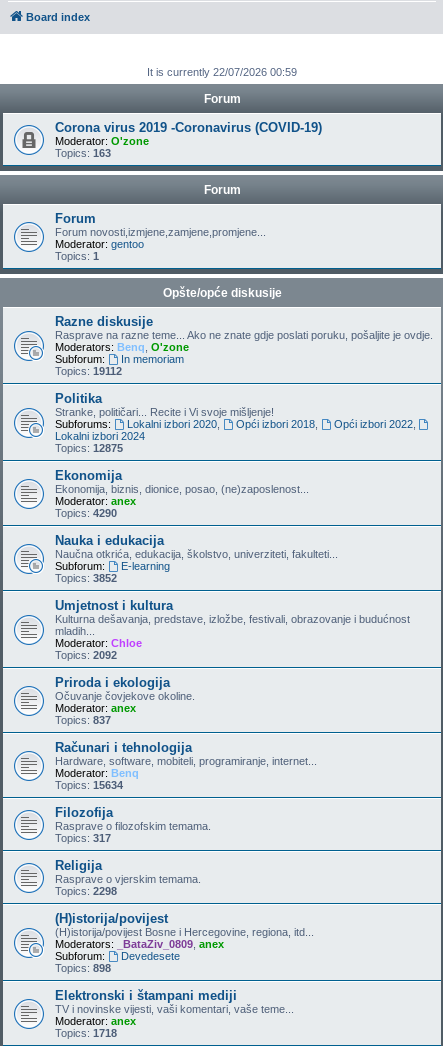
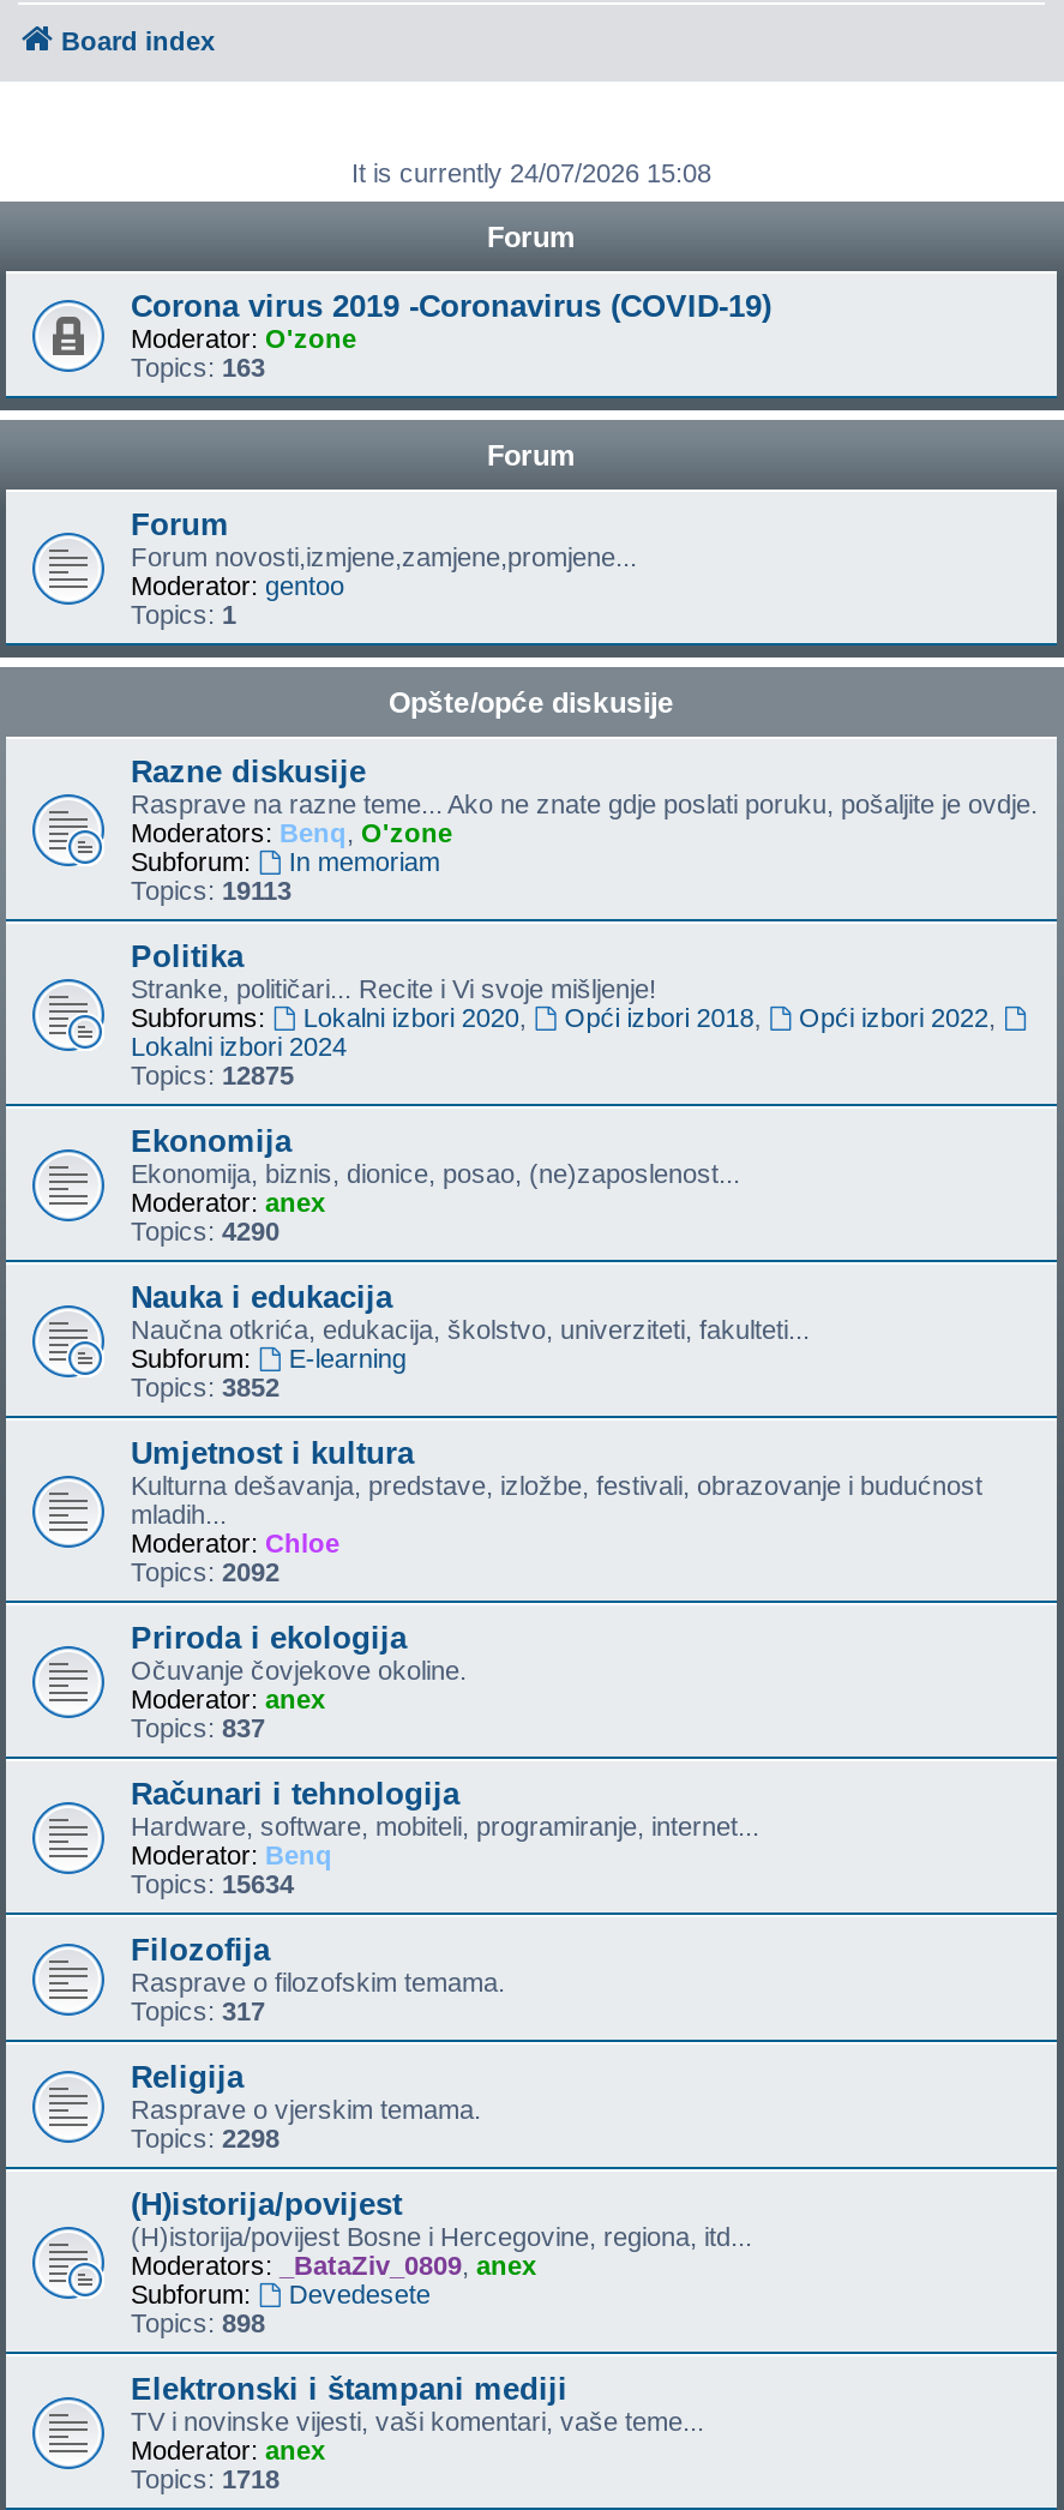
- It is currently 22/07/2026 00:59
+ It is currently 24/07/2026 15:08

- Topics: 19112
+ Topics: 19113
